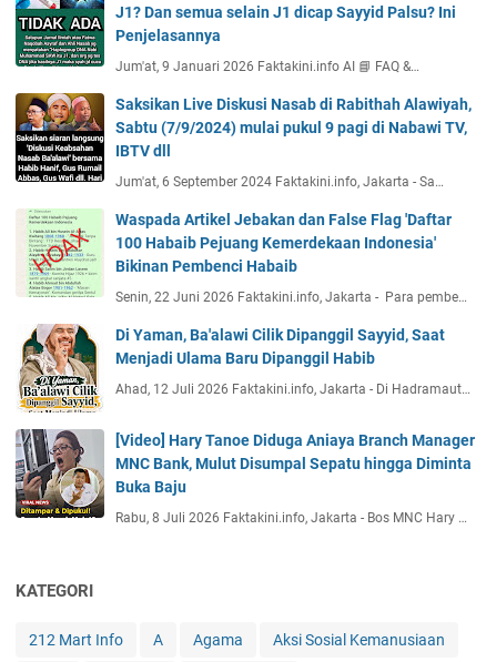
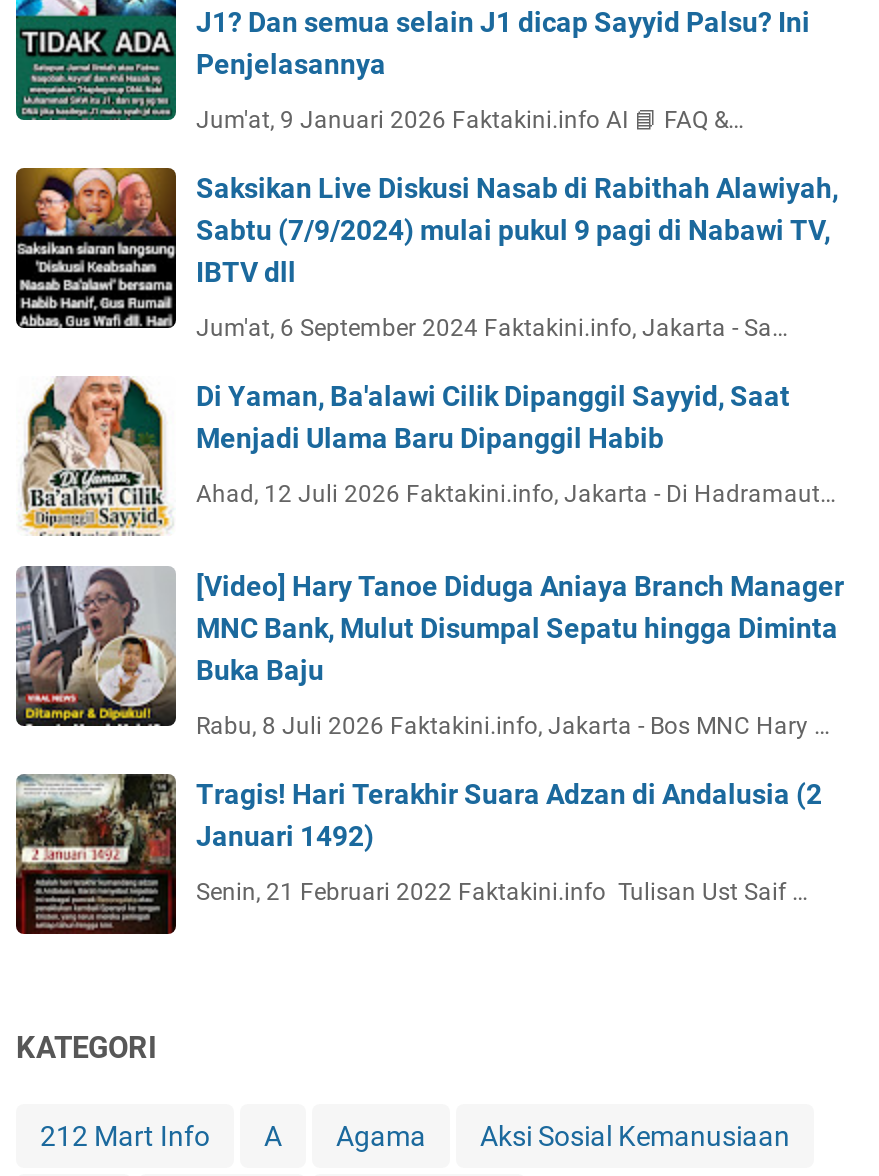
- [image]
- Waspada Artikel Jebakan dan False Flag 'Daftar
- 100 Habaib Pejuang Kemerdekaan Indonesia'
- Bikinan Pembenci Habaib
- Senin, 22 Juni 2026 Faktakini.info, Jakarta - Para pembe…

moved up: [image] | Di Yaman, Ba'alawi Cilik Dipanggil Sayyid, Saat | Menjadi Ulama Baru Dipanggil Habib | Ahad, 12 Juli 2026 Faktakini.info, Jakarta - Di Hadramaut… | [Video] Hary Tanoe Diduga Aniaya Branch Manager | MNC Bank, Mulut Disumpal Sepatu hingga Diminta | Buka Baju | Rabu, 8 Juli 2026 Faktakini.info, Jakarta - Bos MNC Hary …

+ [image]
+ Tragis! Hari Terakhir Suara Adzan di Andalusia (2
+ Januari 1492)
+ Senin, 21 Februari 2022 Faktakini.info Tulisan Ust Saif …
